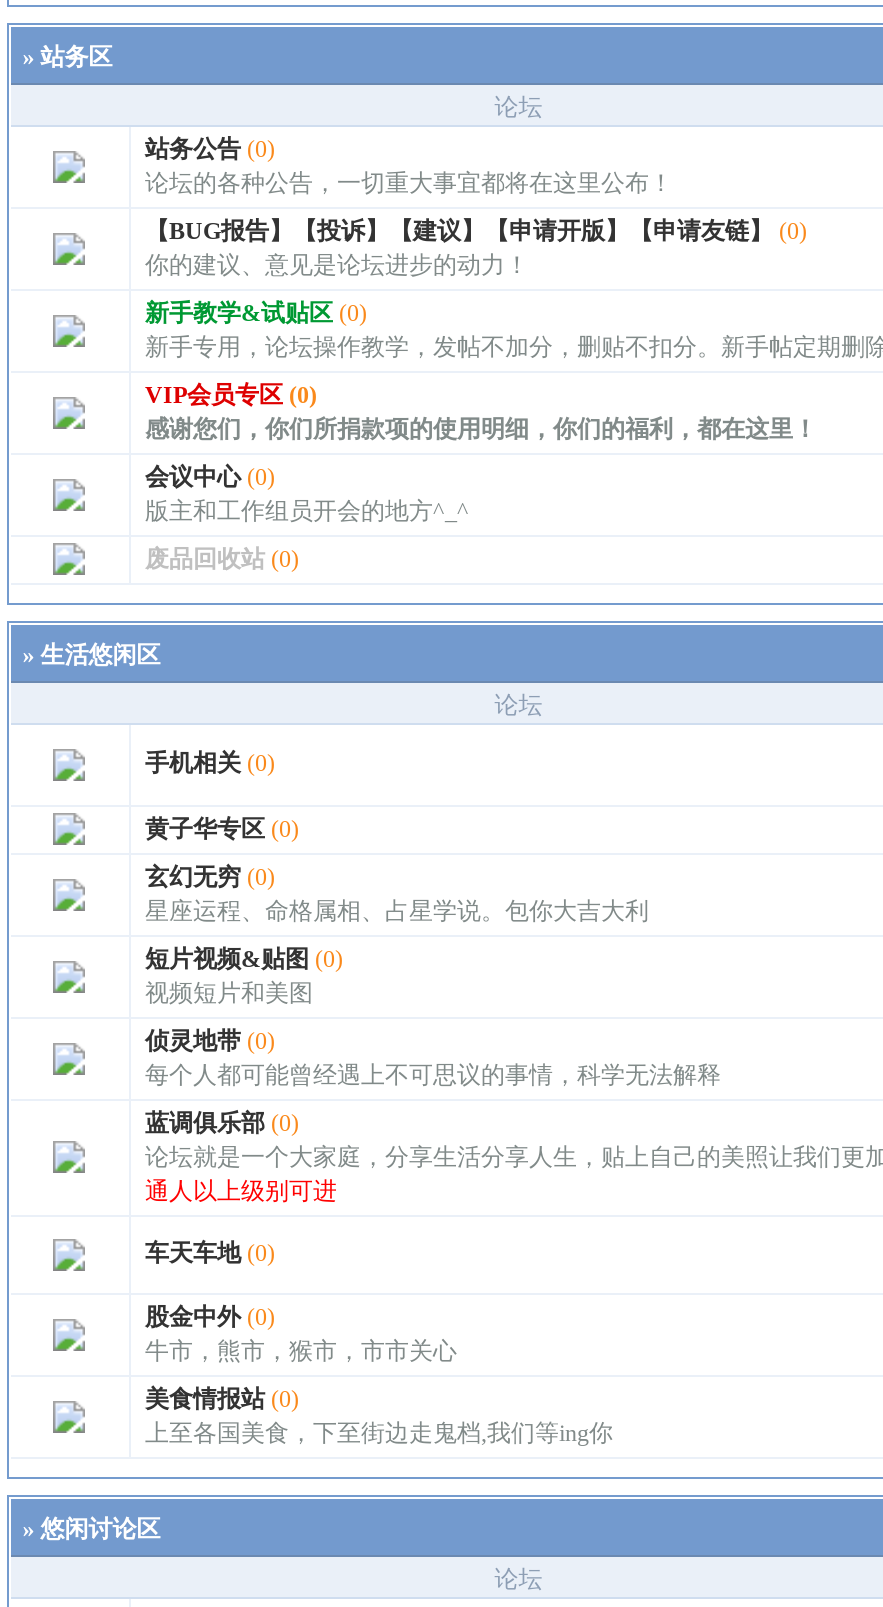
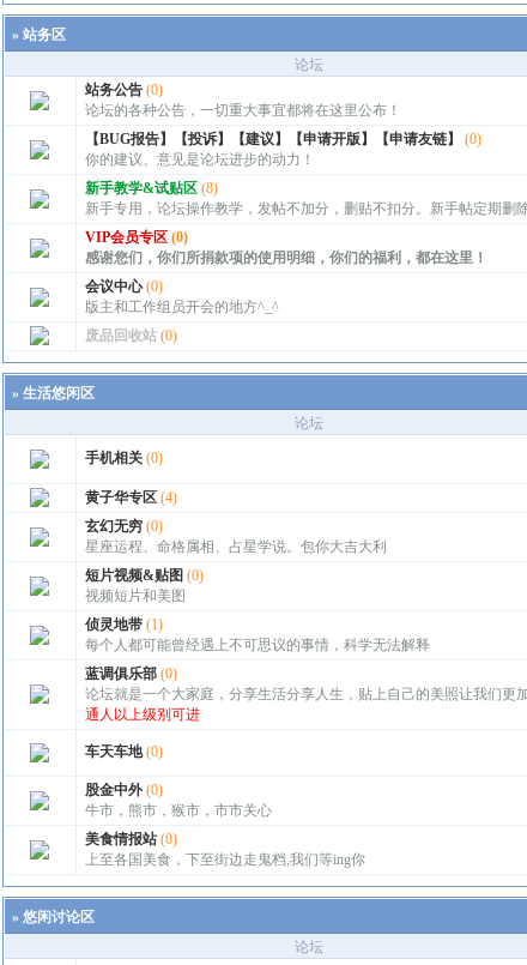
- 新手教学&试贴区 (0)
+ 新手教学&试贴区 (8)

- 黄子华专区 (0)
+ 黄子华专区 (4)

- 侦灵地带 (0)
+ 侦灵地带 (1)
